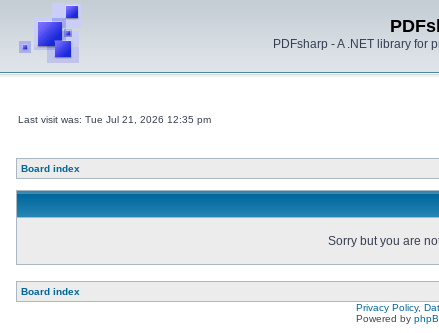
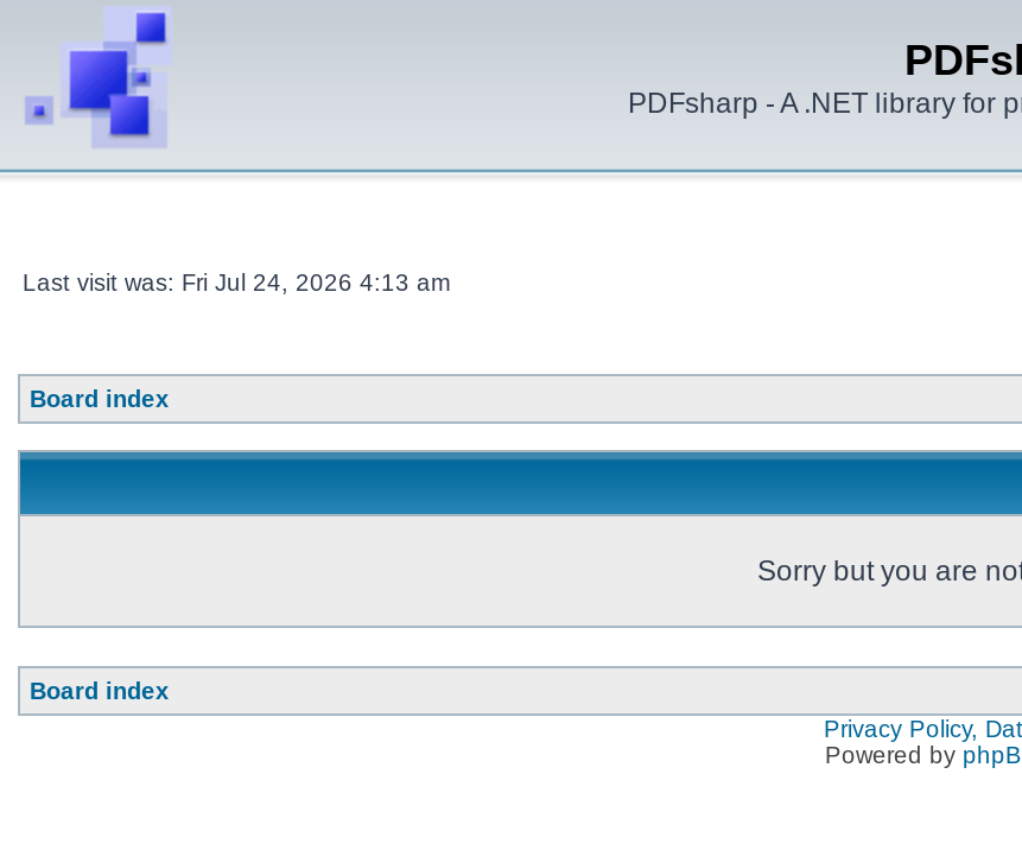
- Last visit was: Tue Jul 21, 2026 12:35 pm
+ Last visit was: Fri Jul 24, 2026 4:13 am
